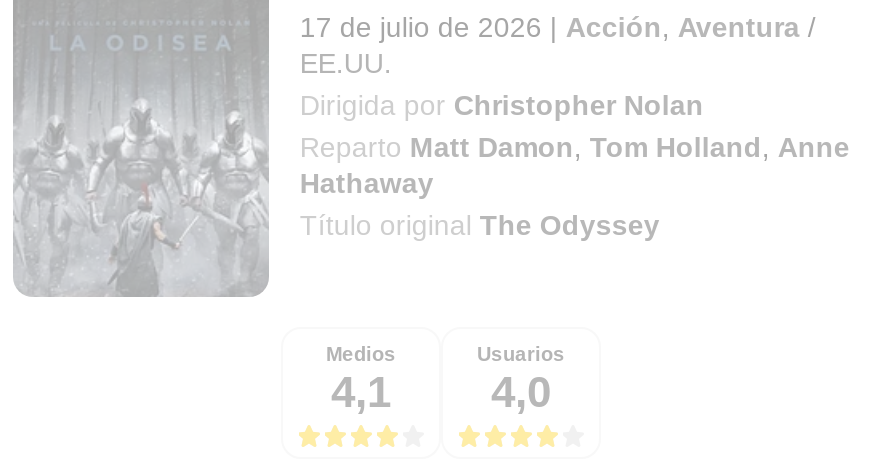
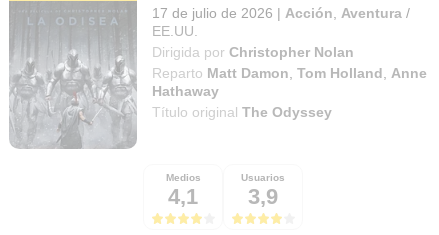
- 4,1 4,0
+ 4,1 3,9
